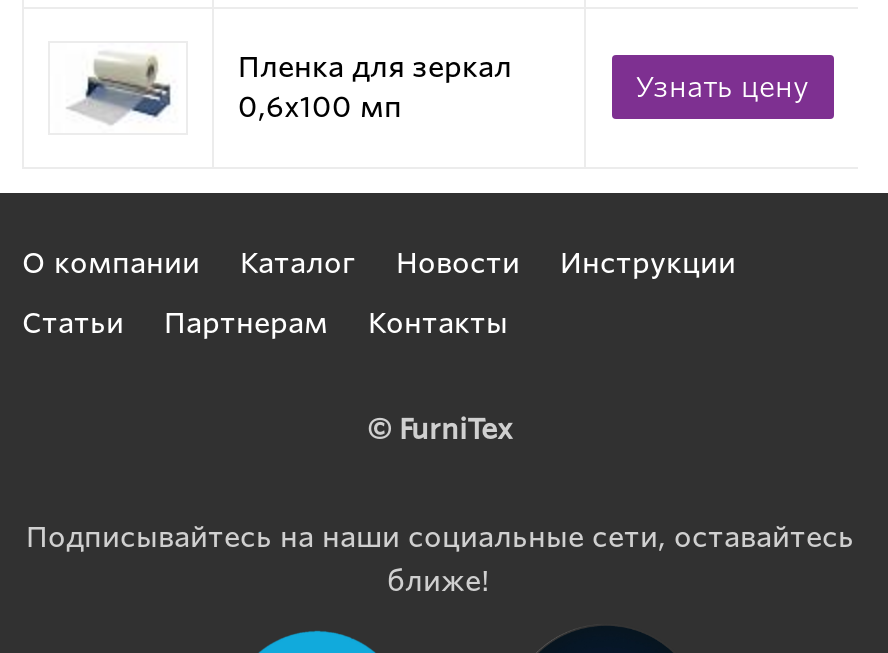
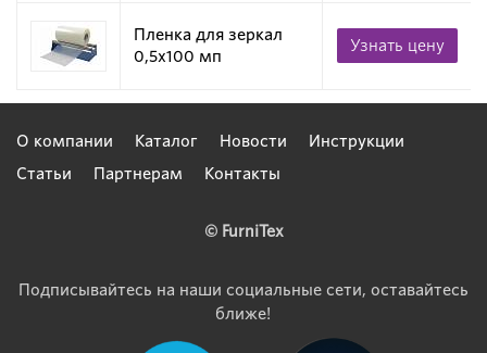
- 0,6х100 мп
+ 0,5х100 мп
